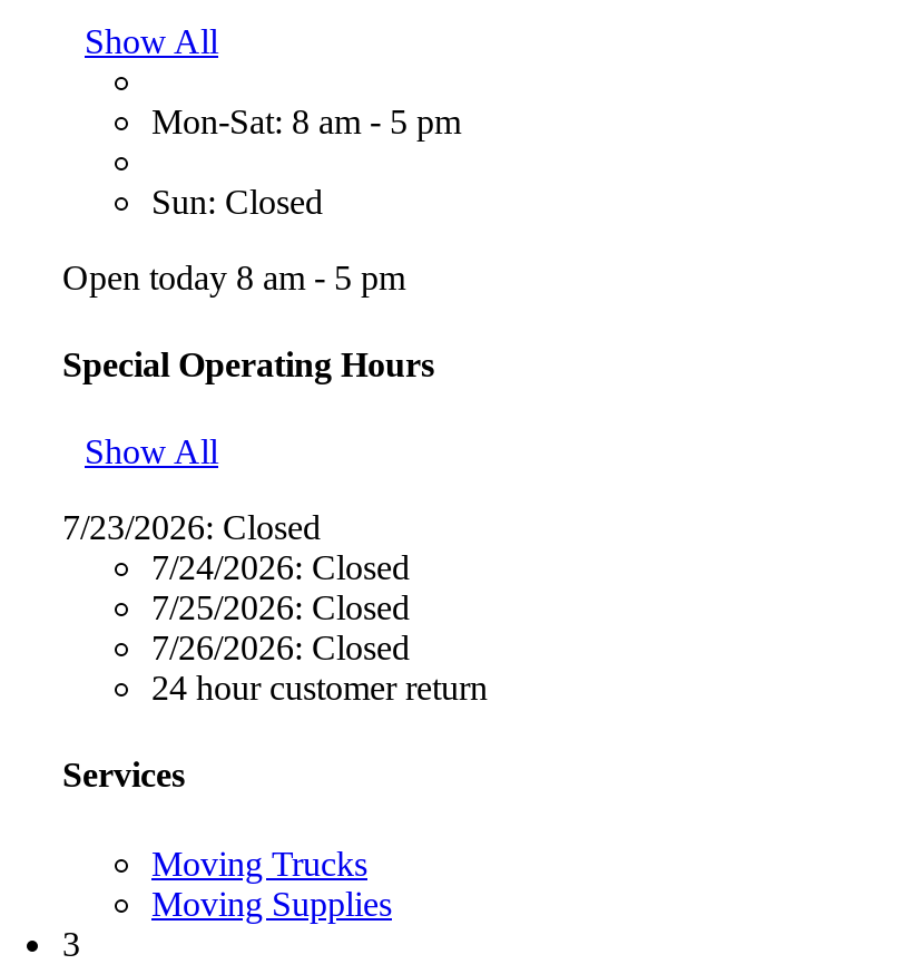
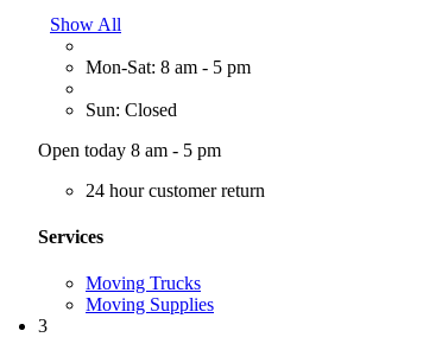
- Special Operating Hours
- Show All
- 7/23/2026: Closed
- 7/24/2026: Closed
- 7/25/2026: Closed
- 7/26/2026: Closed
